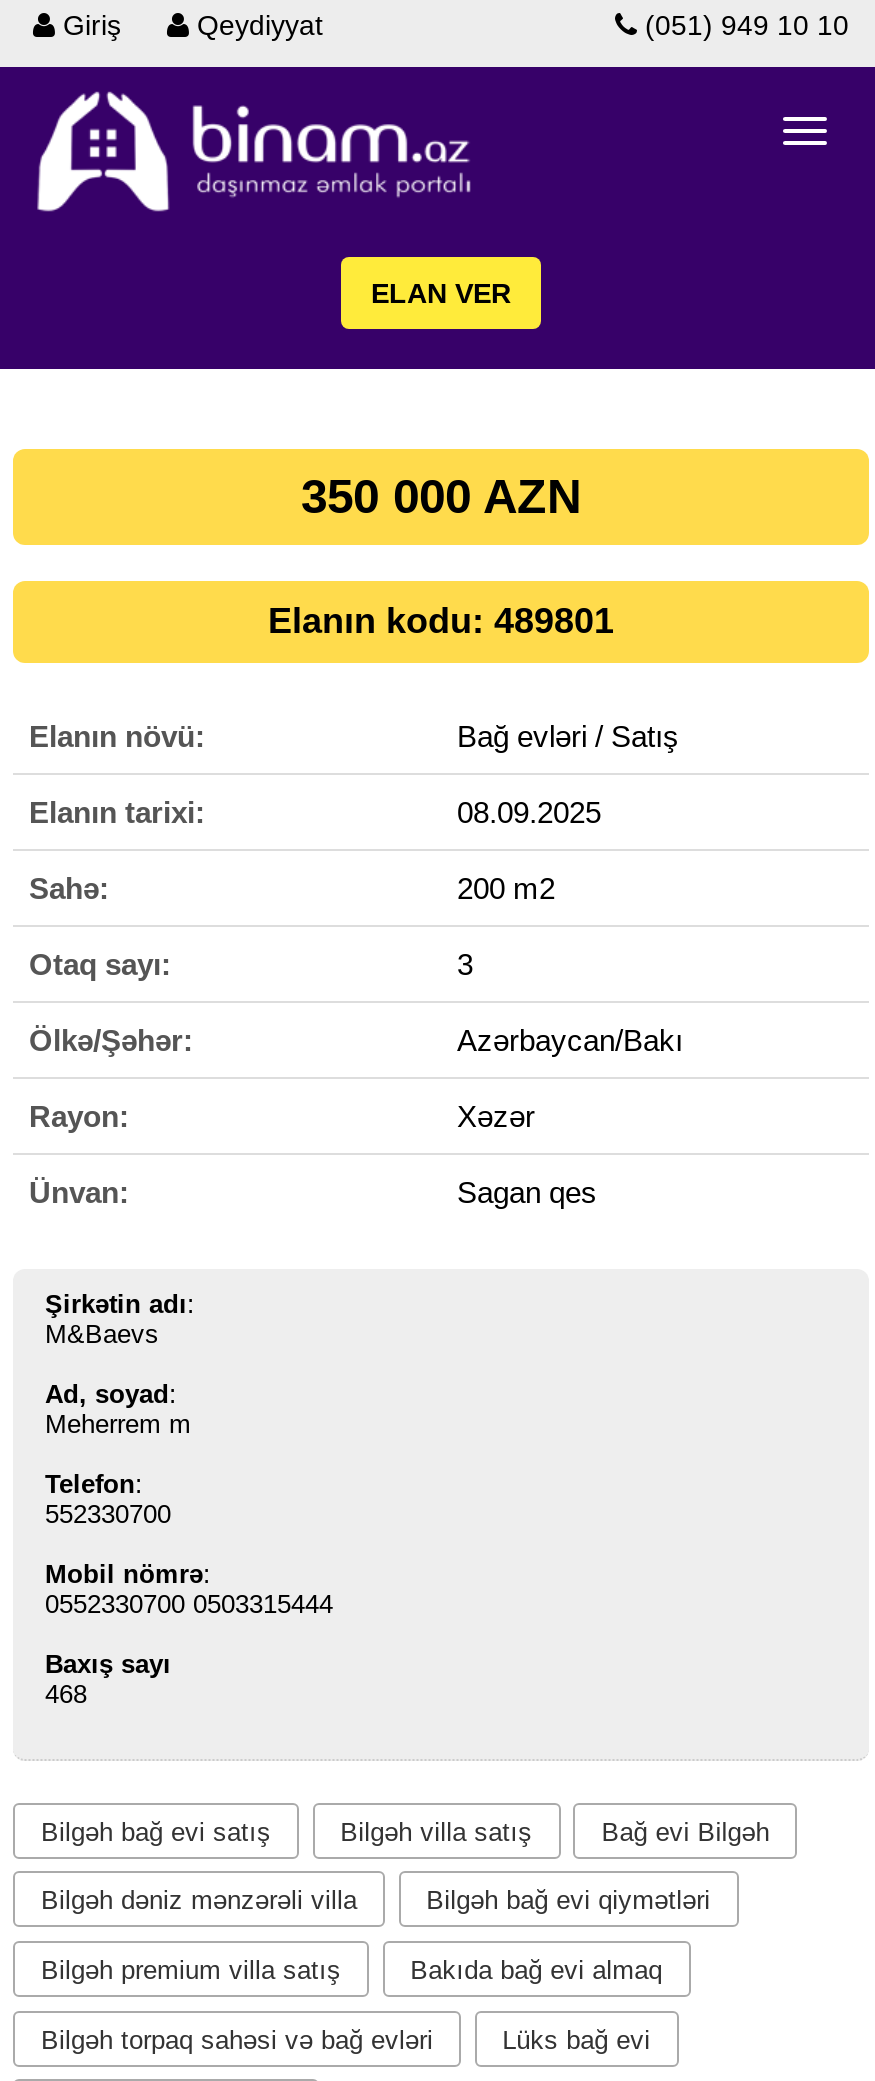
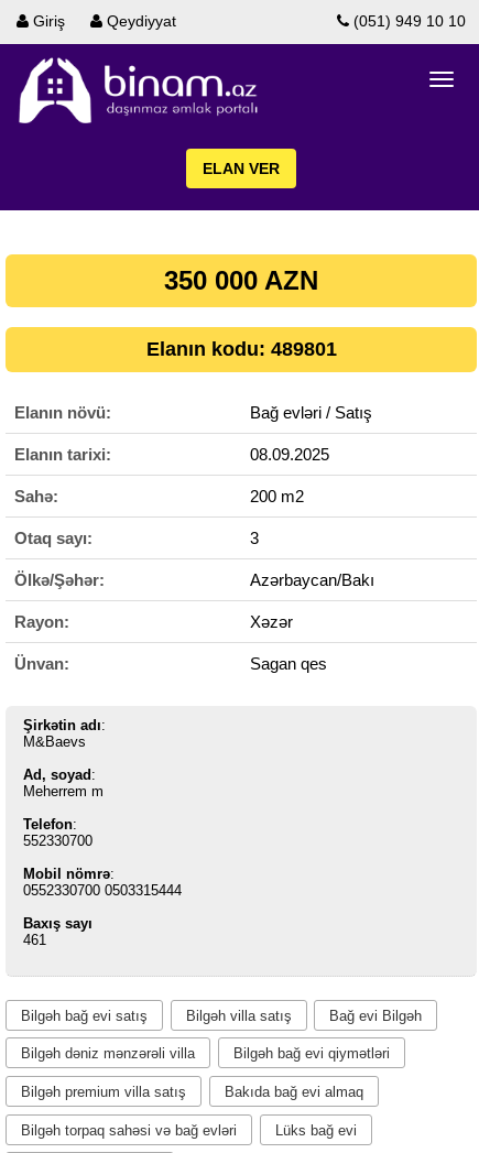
- 468
+ 461
